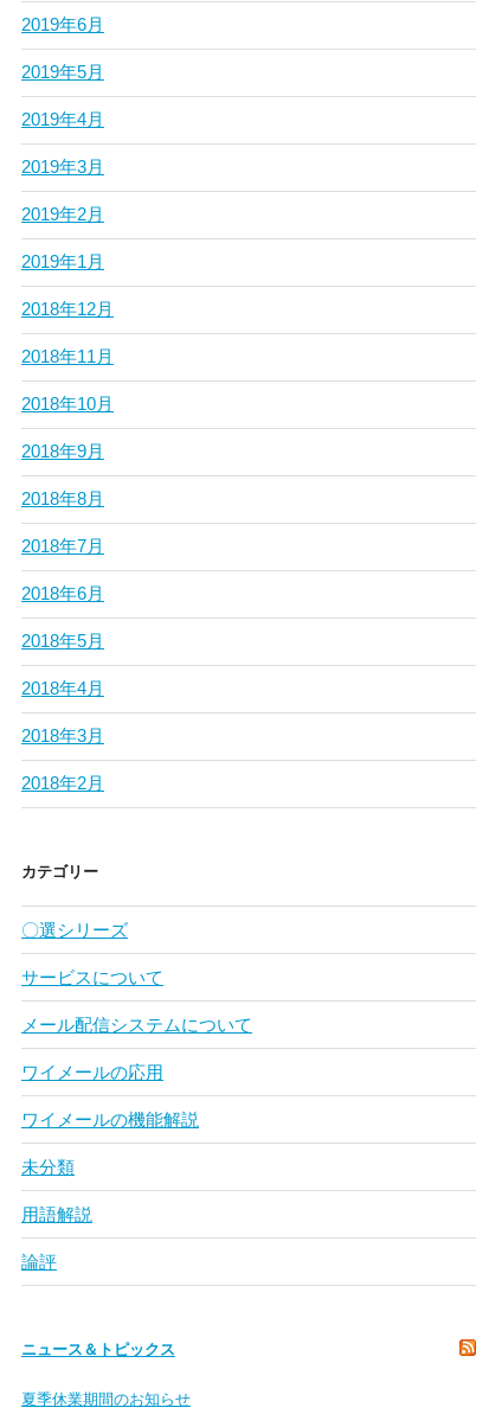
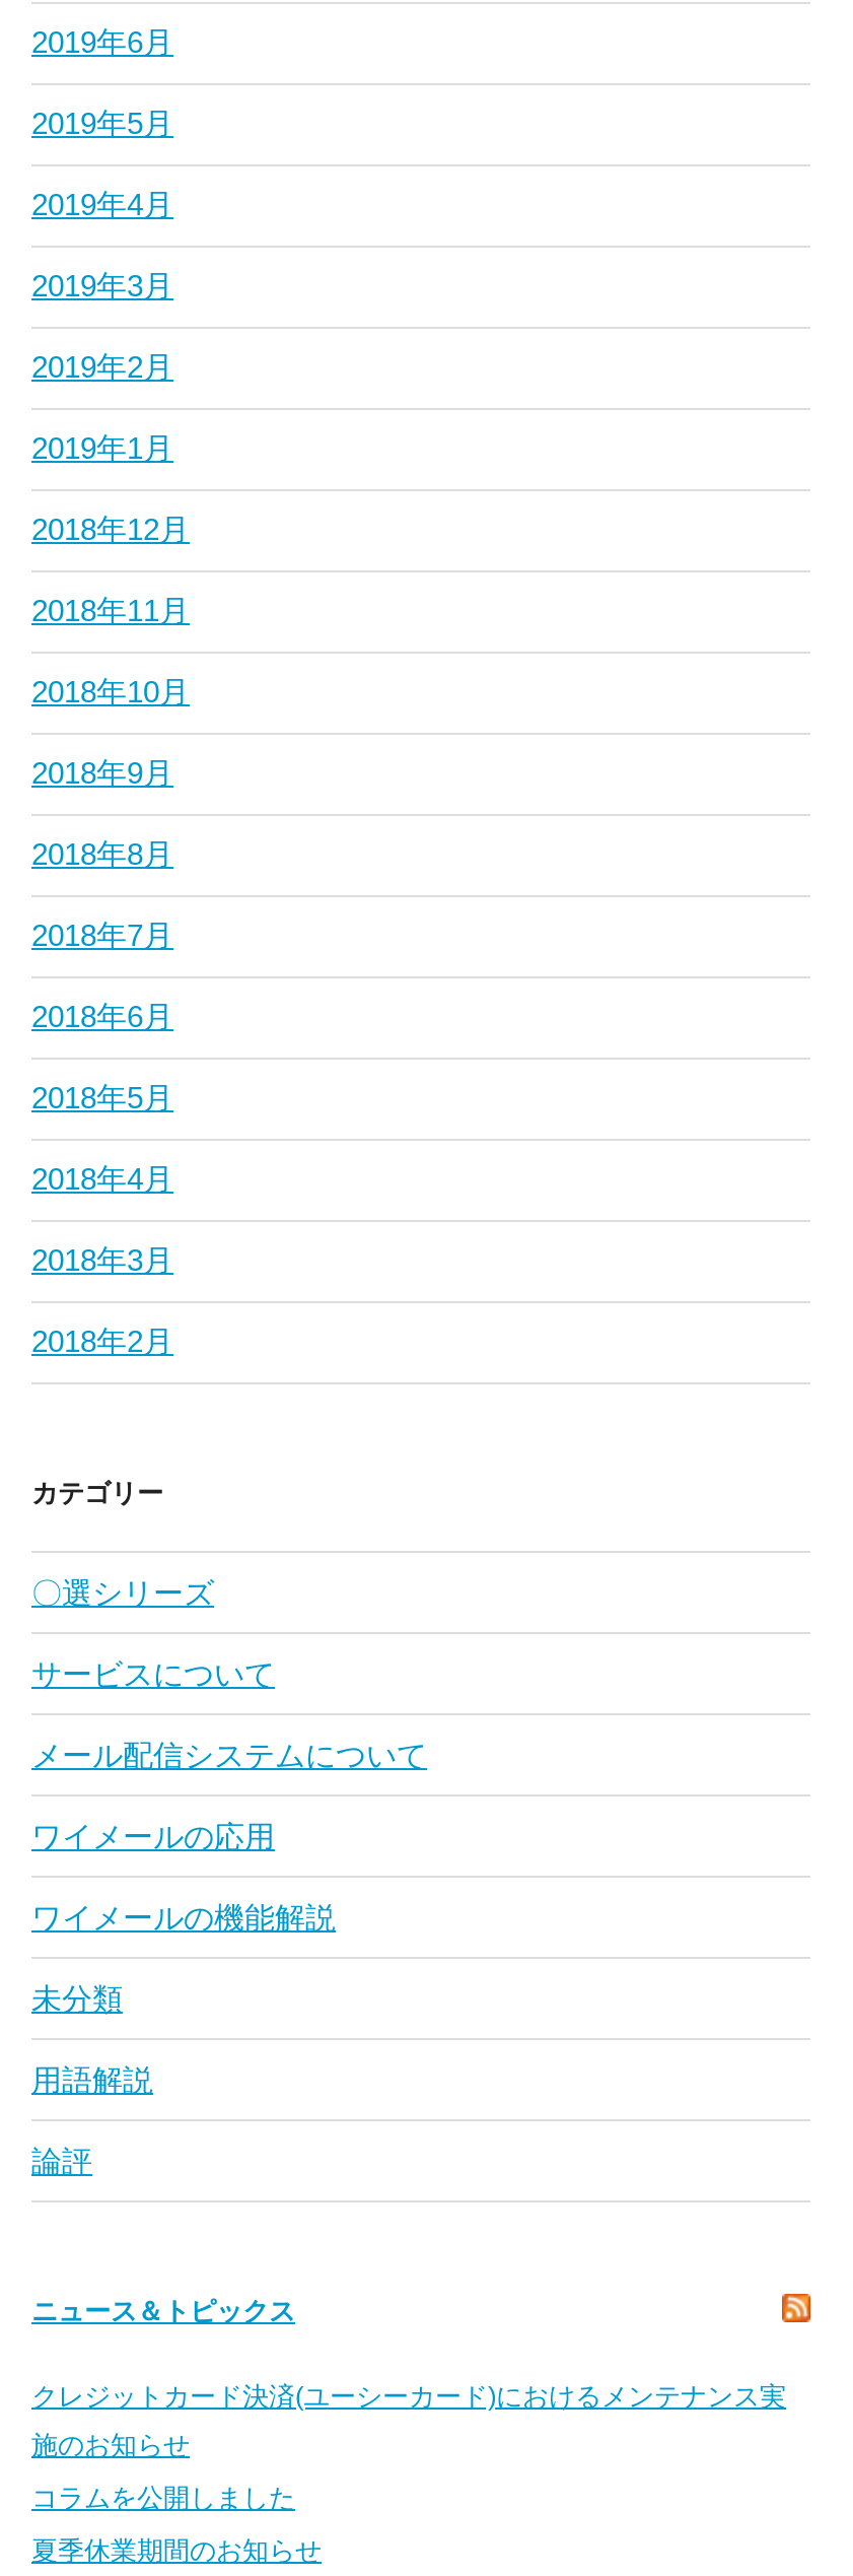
+ クレジットカード決済(ユーシーカード)におけるメンテナンス実
+ 施のお知らせ
+ コラムを公開しました
